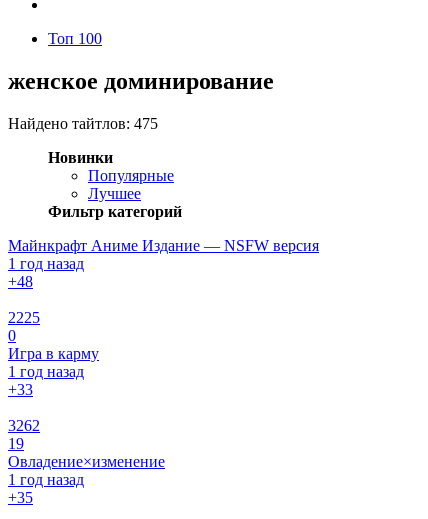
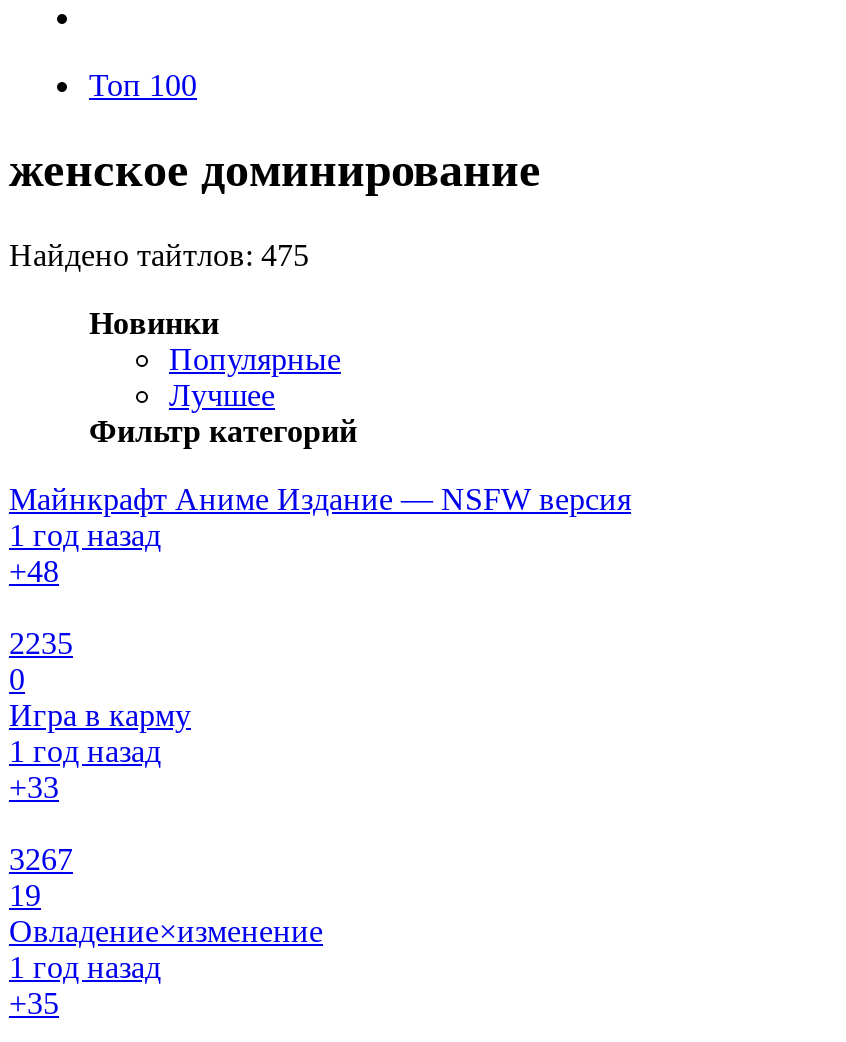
- 2225
+ 2235

- 3262
+ 3267
